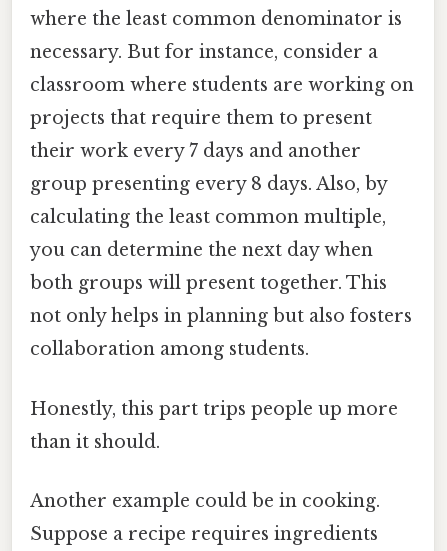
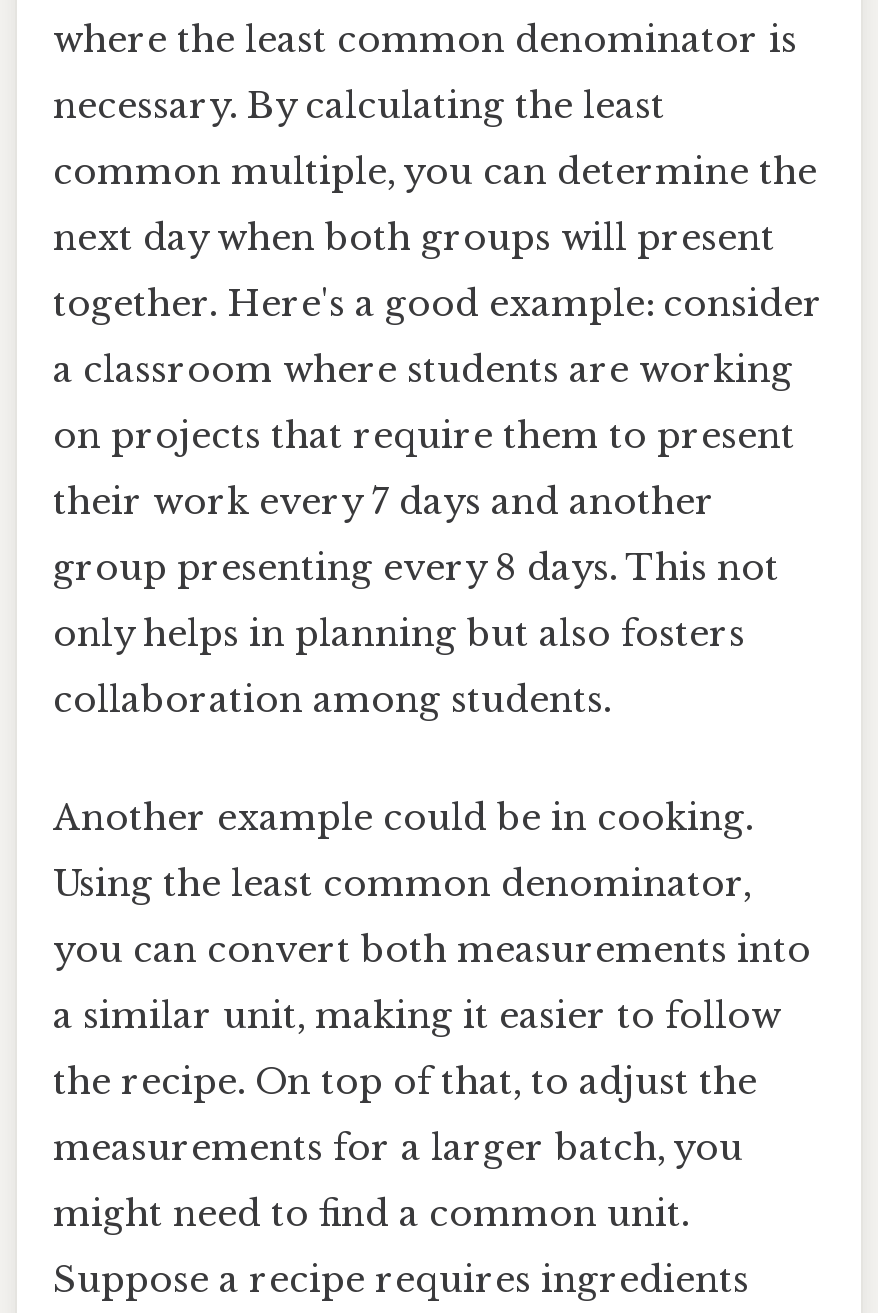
- necessary. But for instance, consider a
- classroom where students are working on
- projects that require them to present
+ necessary. By calculating the least
+ common multiple, you can determine the
+ next day when both groups will present
+ together. Here's a good example: consider
+ a classroom where students are working
+ on projects that require them to present

- group presenting every 8 days. Also, by
- calculating the least common multiple,
- you can determine the next day when
- both groups will present together. This
- not only helps in planning but also fosters
+ group presenting every 8 days. This not
+ only helps in planning but also fosters

- Honestly, this part trips people up more
- than it should.

moved up: Another example could be in cooking.

+ Using the least common denominator,
+ you can convert both measurements into
+ a similar unit, making it easier to follow
+ the recipe. On top of that, to adjust the
+ measurements for a larger batch, you
+ might need to find a common unit.
